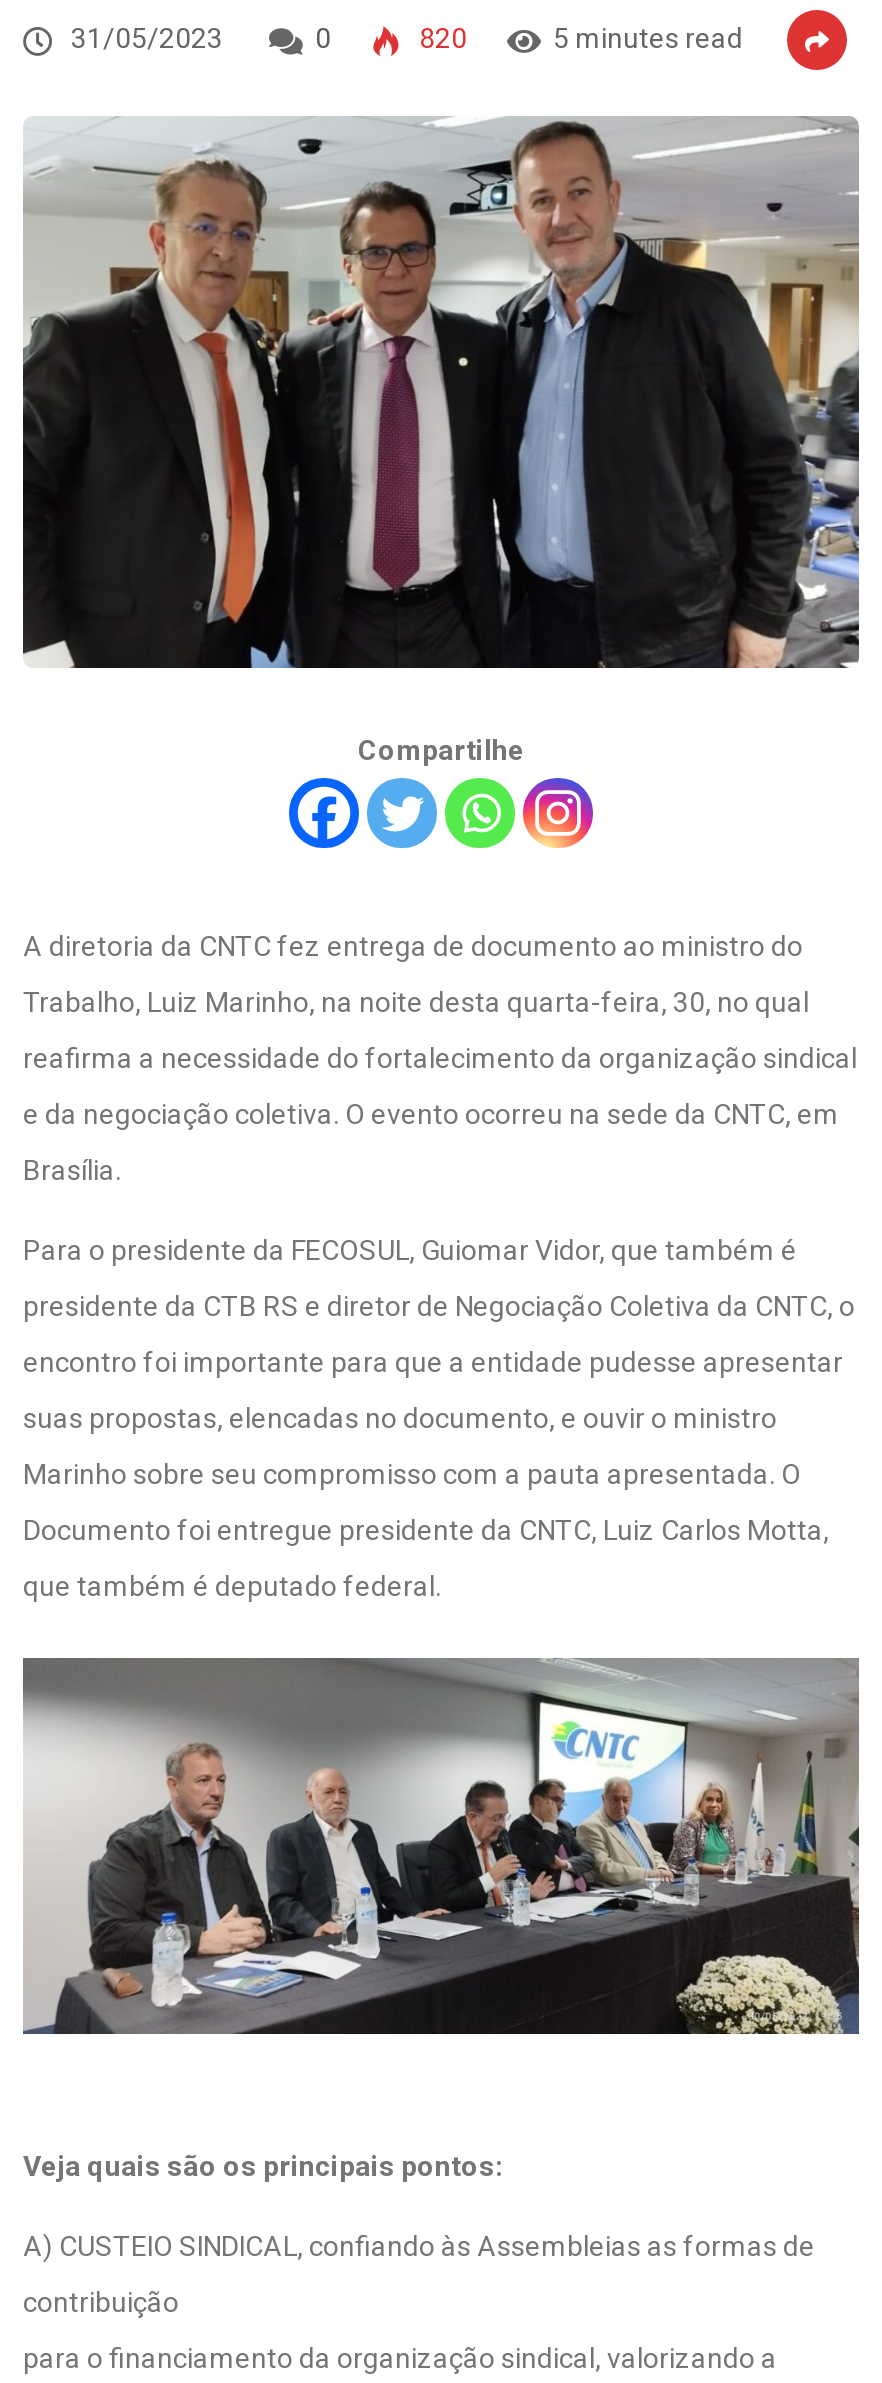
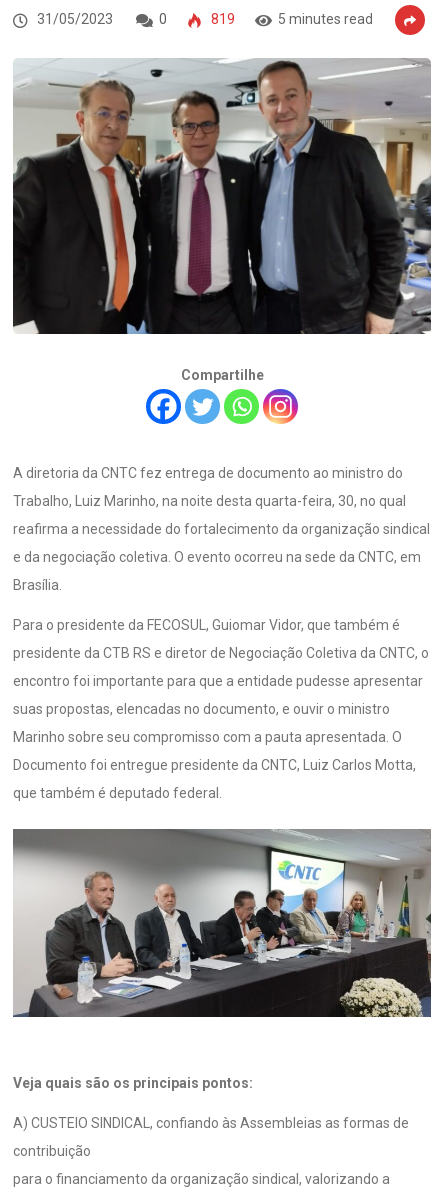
- 820
+ 819
